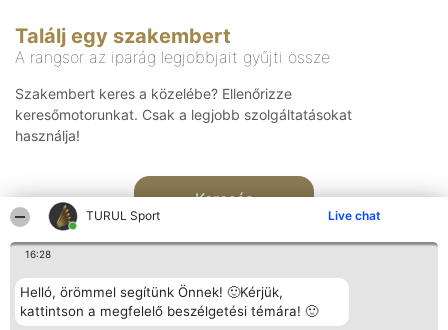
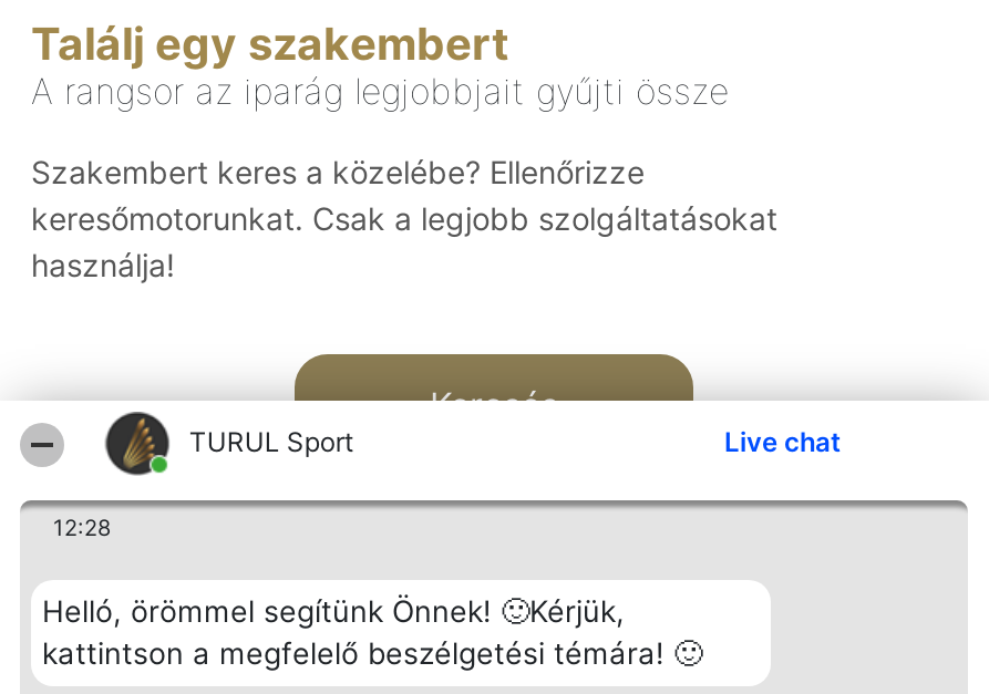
- 16:28
+ 12:28
